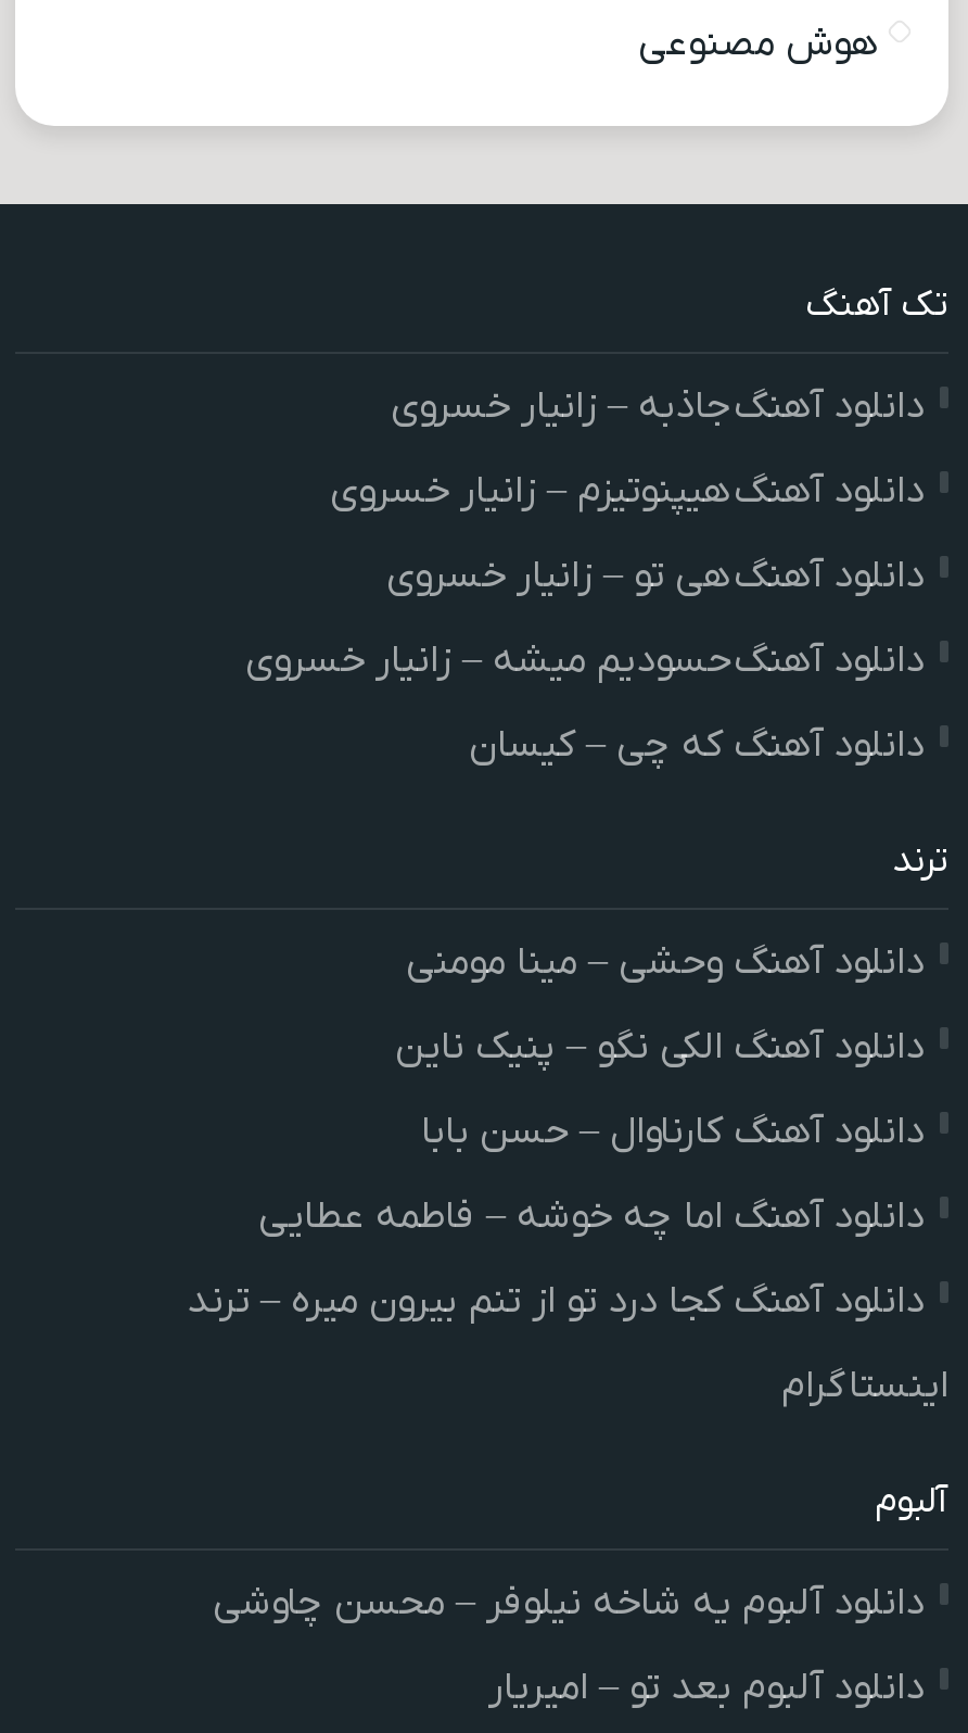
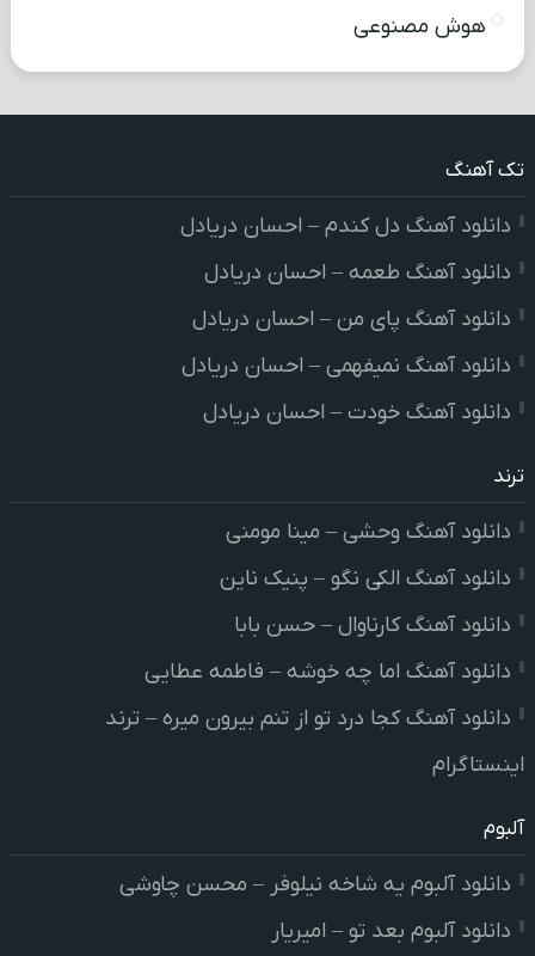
- دانلود آهنگ جاذبه – زانیار خسروی
+ دانلود آهنگ دل کندم – احسان دریادل

- دانلود آهنگ هیپنوتیزم – زانیار خسروی
+ دانلود آهنگ طعمه – احسان دریادل

- دانلود آهنگ هی تو – زانیار خسروی
+ دانلود آهنگ پای من – احسان دریادل

- دانلود آهنگ حسودیم میشه – زانیار خسروی
+ دانلود آهنگ نمیفهمی – احسان دریادل

- دانلود آهنگ که چی – کیسان
+ دانلود آهنگ خودت – احسان دریادل
